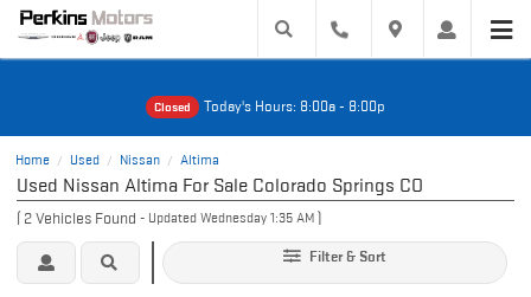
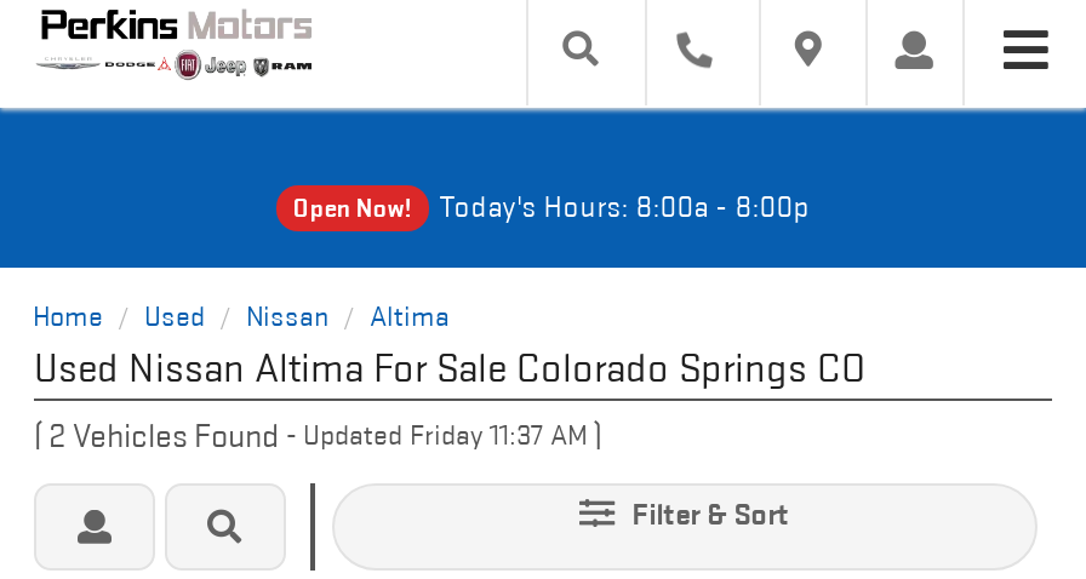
- Closed
+ Open Now!

- (2 Vehicles Found - Updated Wednesday 1:35 AM)
+ (2 Vehicles Found - Updated Friday 11:37 AM)
